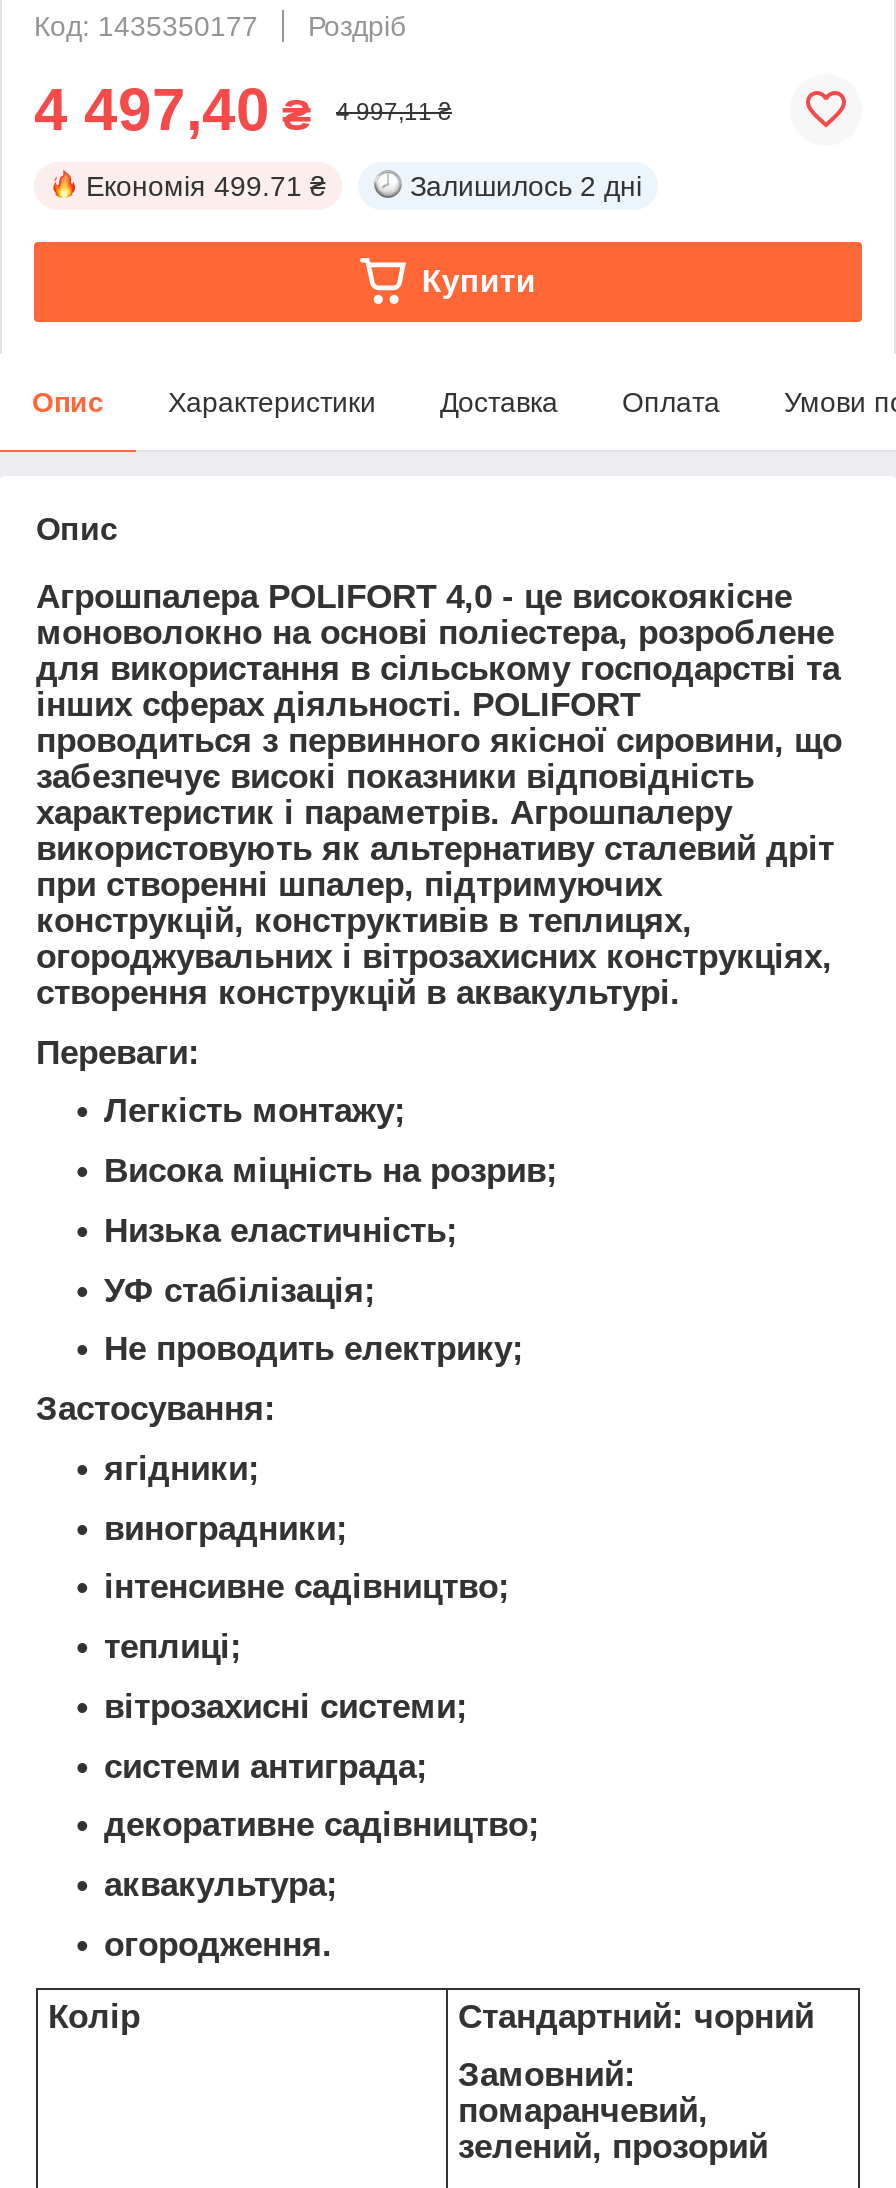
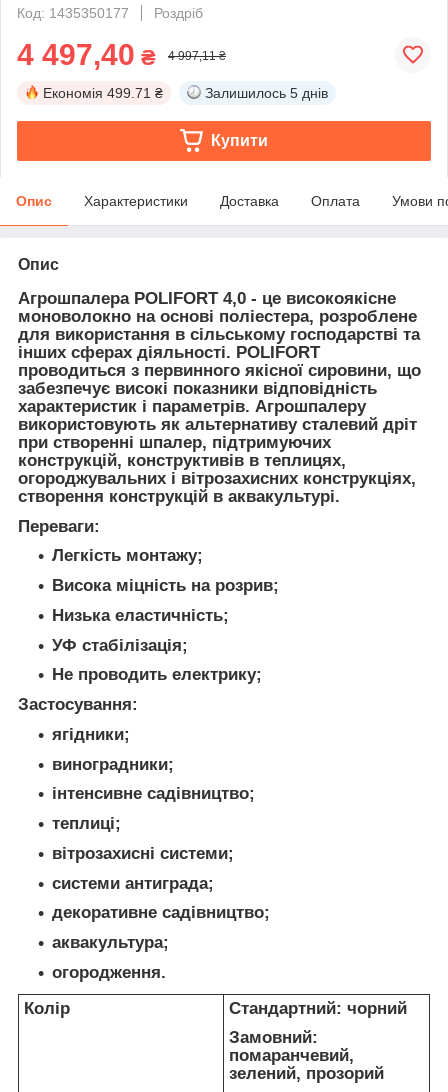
- Залишилось 2 дні
+ Залишилось 5 днів
